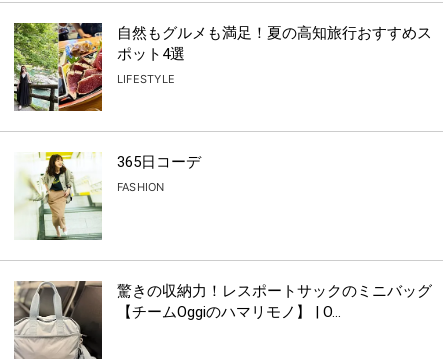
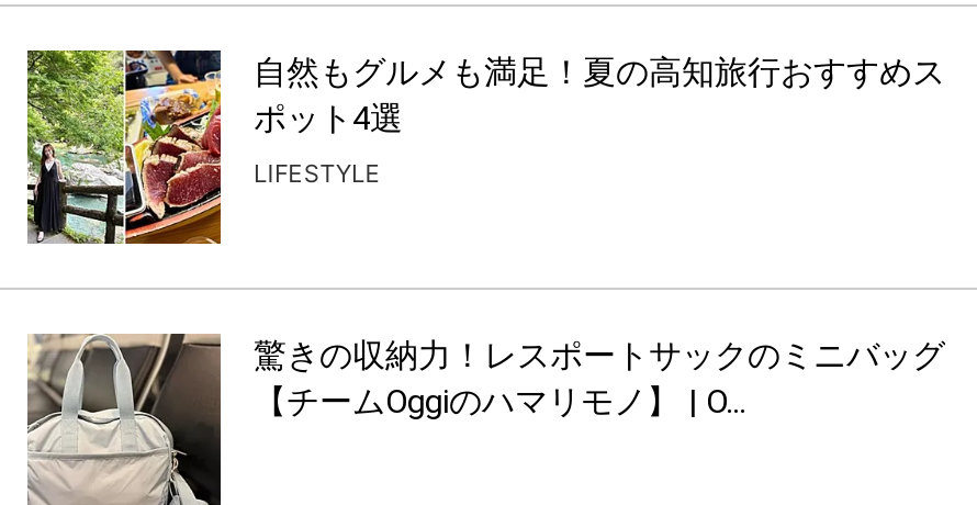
- [image]
- 365日コーデ
- FASHION
